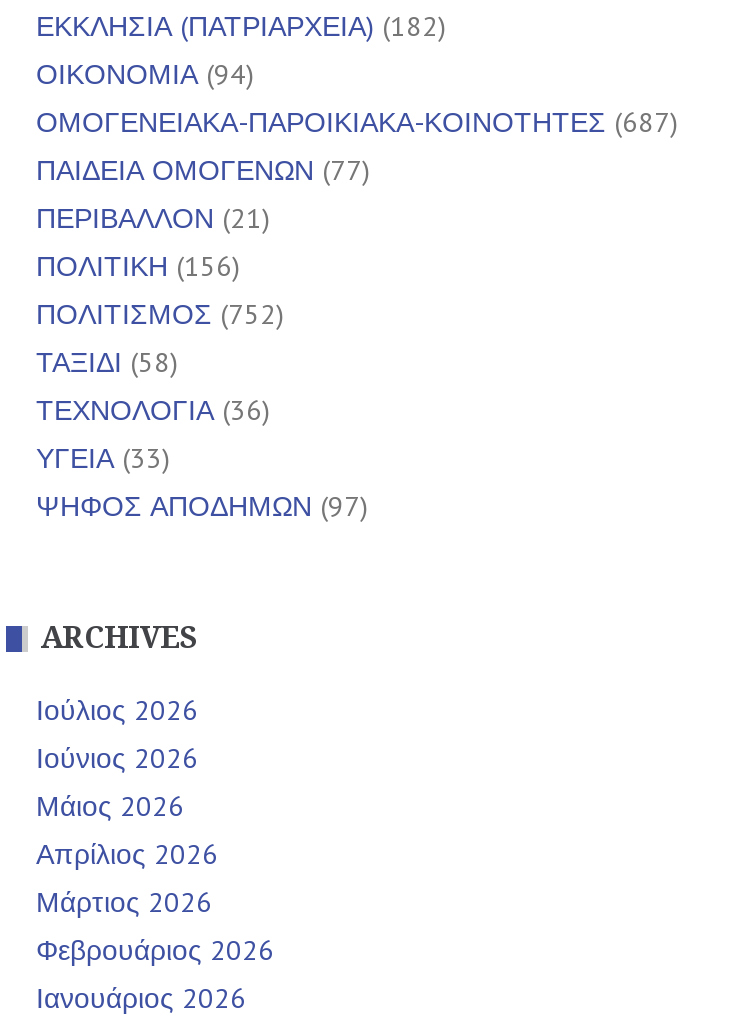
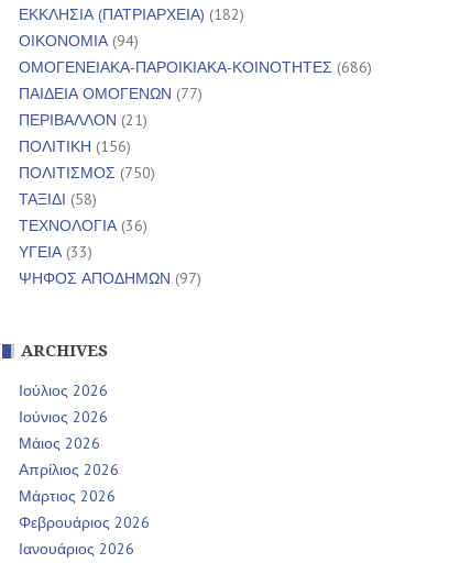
- ΟΜΟΓΕΝΕΙΑΚΑ-ΠΑΡΟΙΚΙΑΚΑ-ΚΟΙΝΟΤΗΤΕΣ (687)
+ ΟΜΟΓΕΝΕΙΑΚΑ-ΠΑΡΟΙΚΙΑΚΑ-ΚΟΙΝΟΤΗΤΕΣ (686)

- ΠΟΛΙΤΙΣΜΟΣ (752)
+ ΠΟΛΙΤΙΣΜΟΣ (750)
